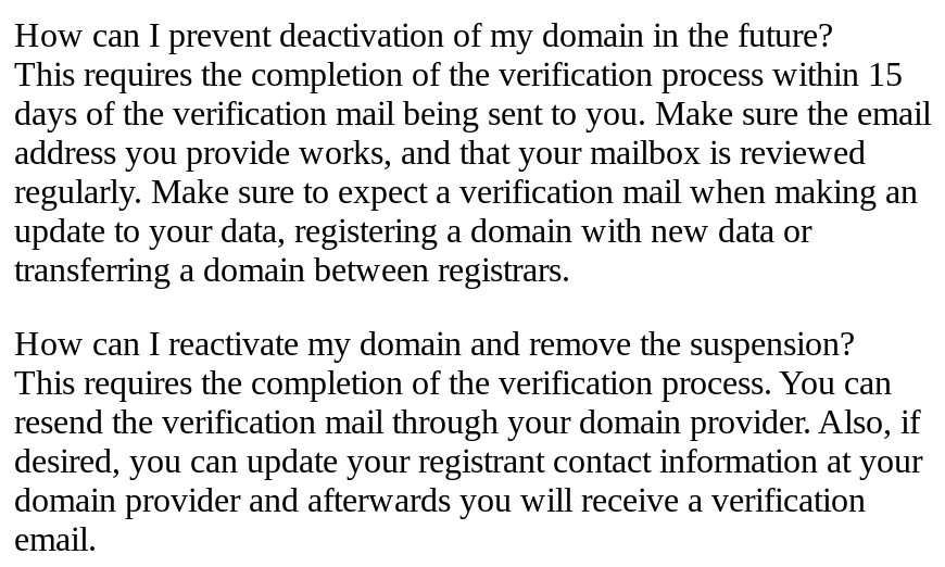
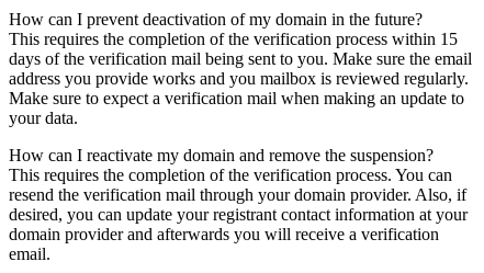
- address you provide works, and that your mailbox is reviewed
- regularly. Make sure to expect a verification mail when making an
- update to your data, registering a domain with new data or
- transferring a domain between registrars.
+ address you provide works and you mailbox is reviewed regularly.
+ Make sure to expect a verification mail when making an update to
+ your data.
